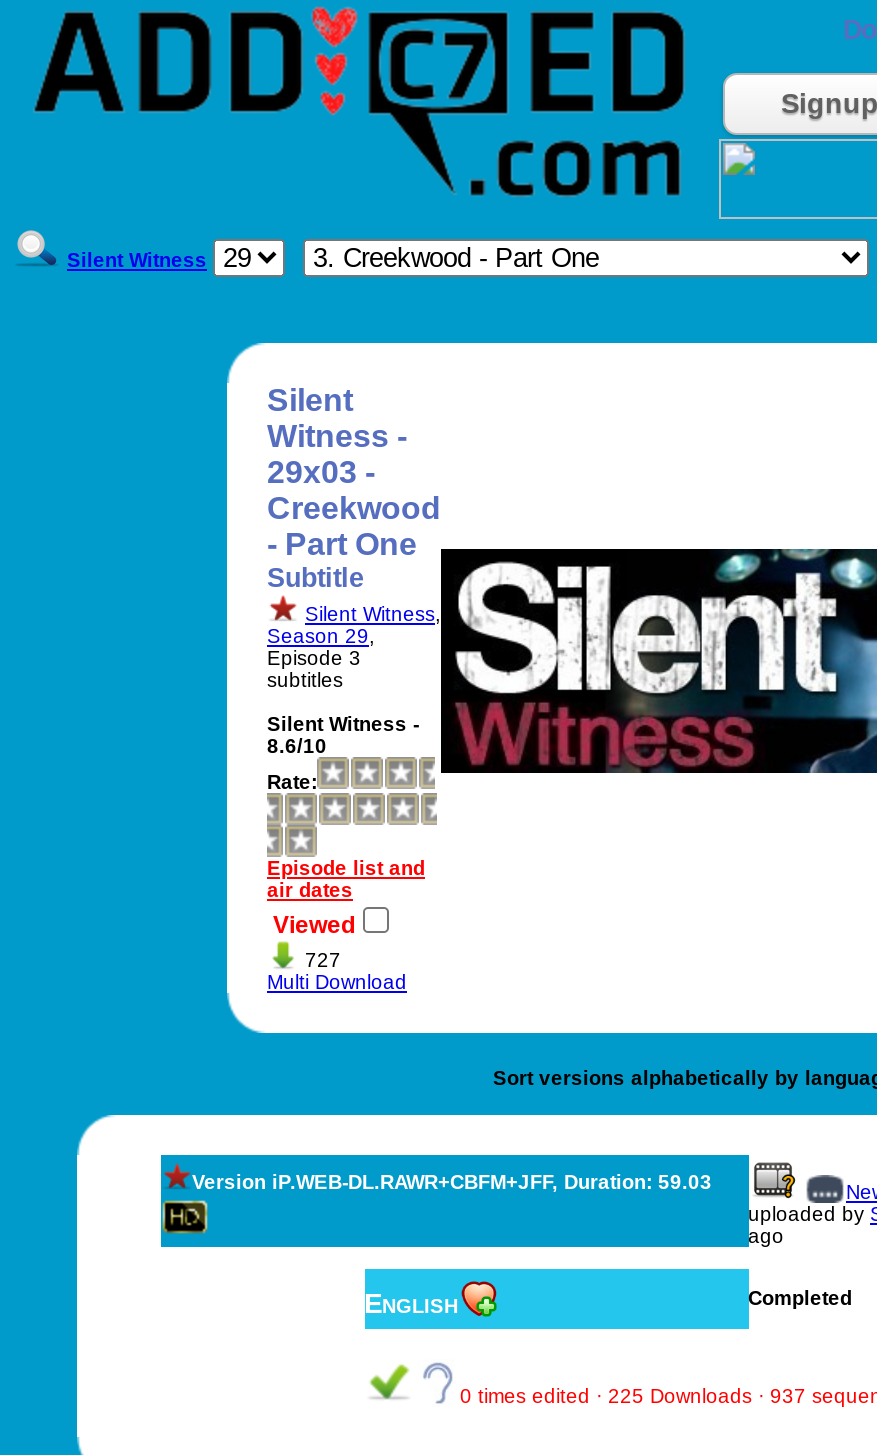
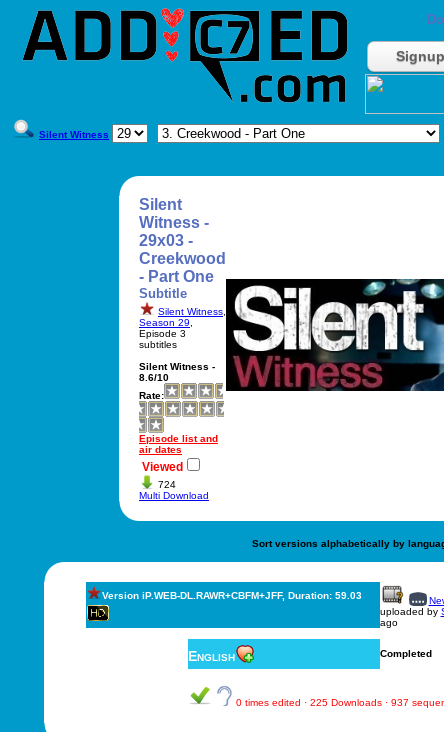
- 727
+ 724
